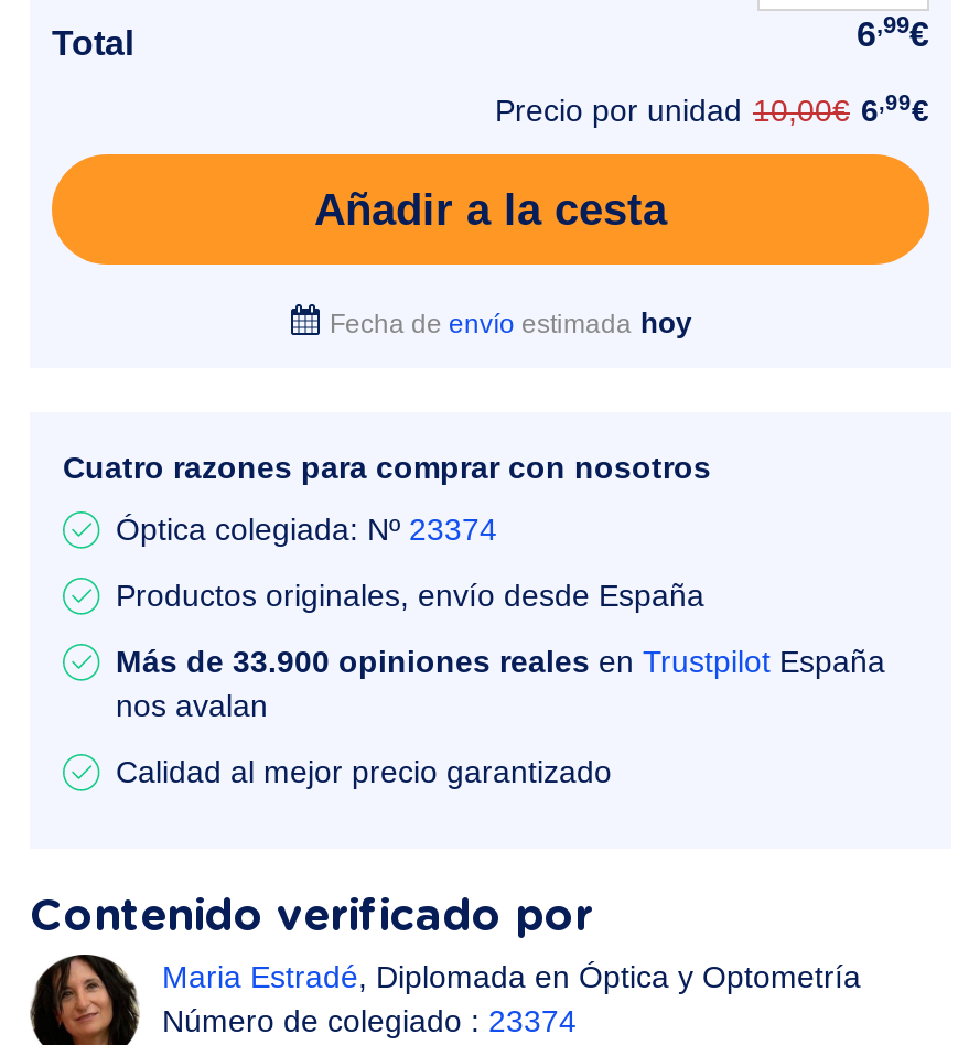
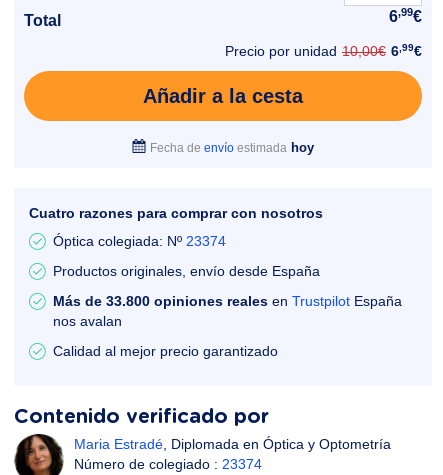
- Más de 33.900 opiniones reales en Trustpilot España
+ Más de 33.800 opiniones reales en Trustpilot España
